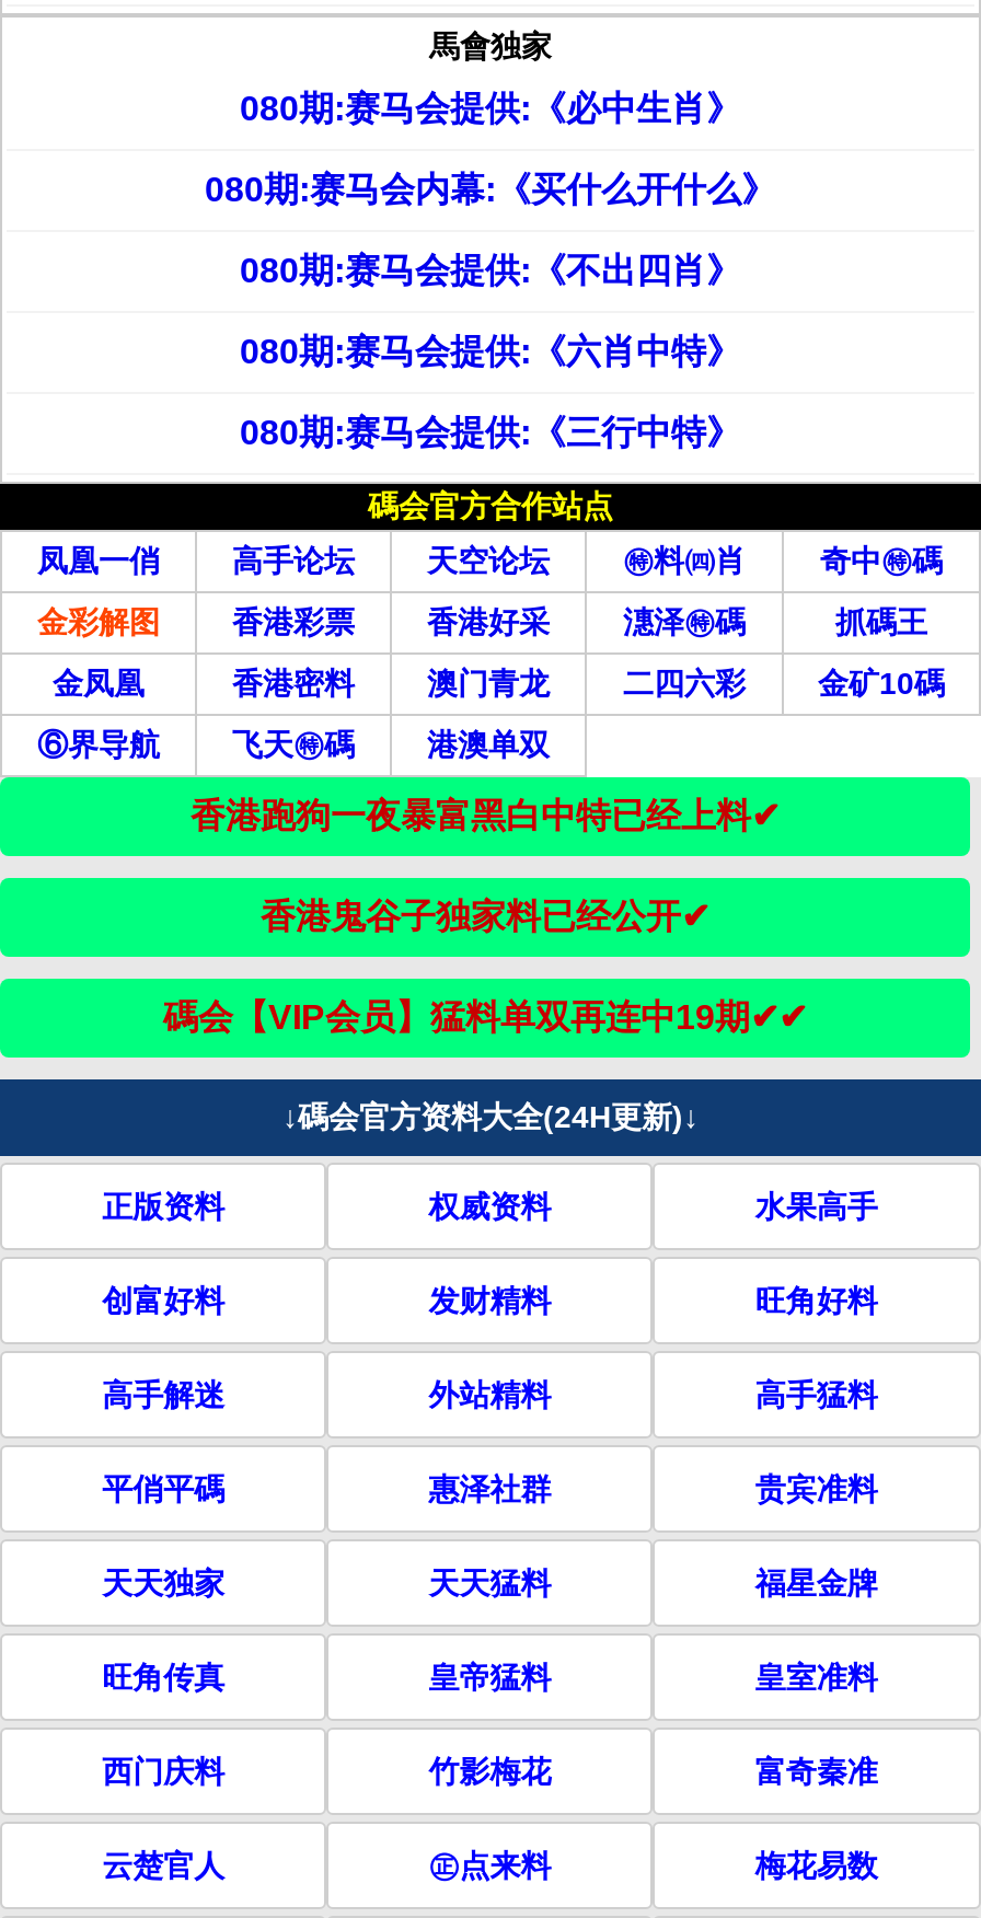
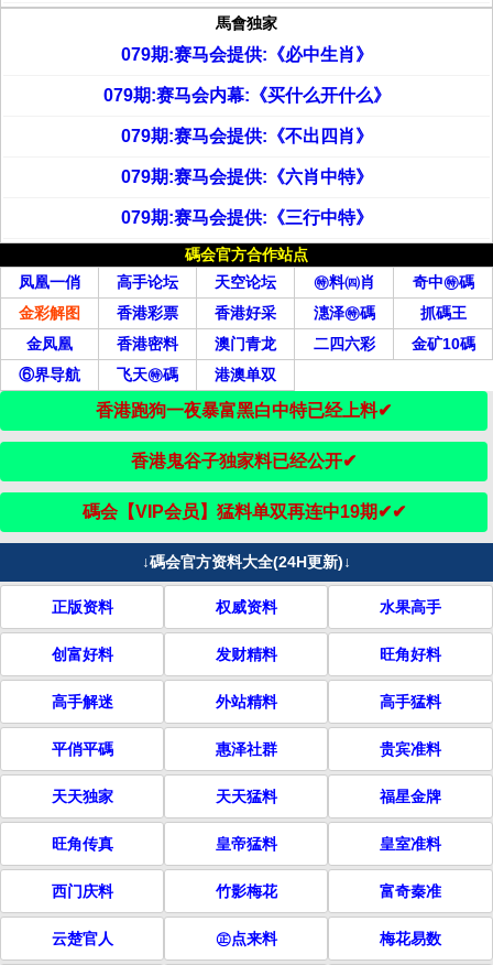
- 080期:赛马会提供:《必中生肖》
+ 079期:赛马会提供:《必中生肖》

- 080期:赛马会内幕:《买什么开什么》
+ 079期:赛马会内幕:《买什么开什么》

- 080期:赛马会提供:《不出四肖》
+ 079期:赛马会提供:《不出四肖》

- 080期:赛马会提供:《六肖中特》
+ 079期:赛马会提供:《六肖中特》

- 080期:赛马会提供:《三行中特》
+ 079期:赛马会提供:《三行中特》
